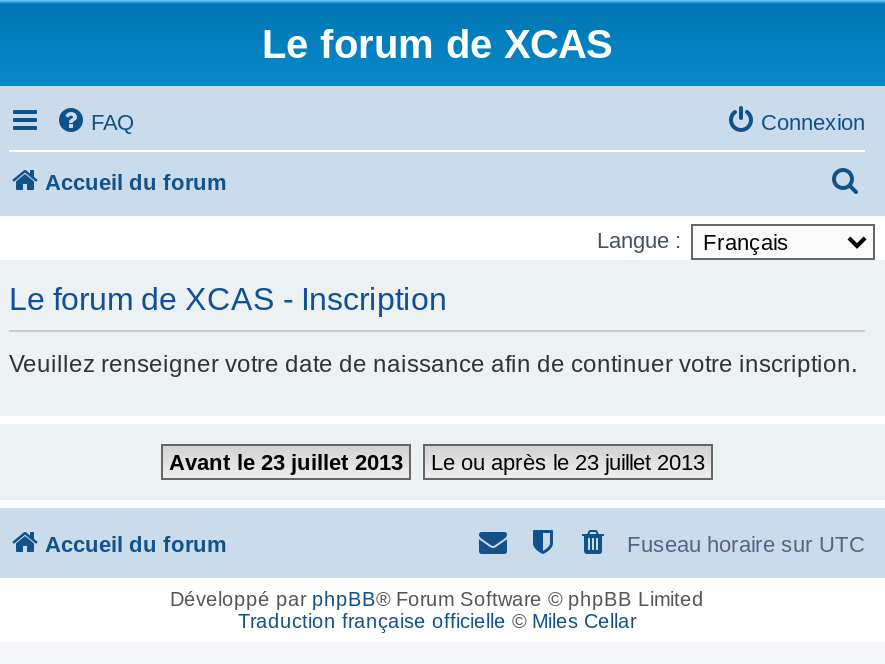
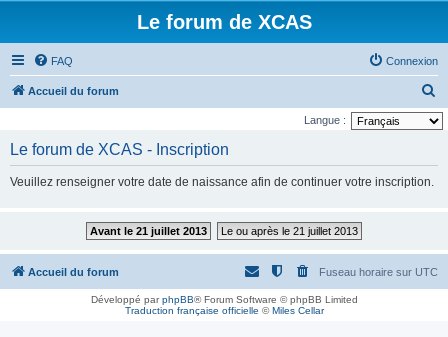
- Avant le 23 juillet 2013
+ Avant le 21 juillet 2013

- Le ou après le 23 juillet 2013
+ Le ou après le 21 juillet 2013
